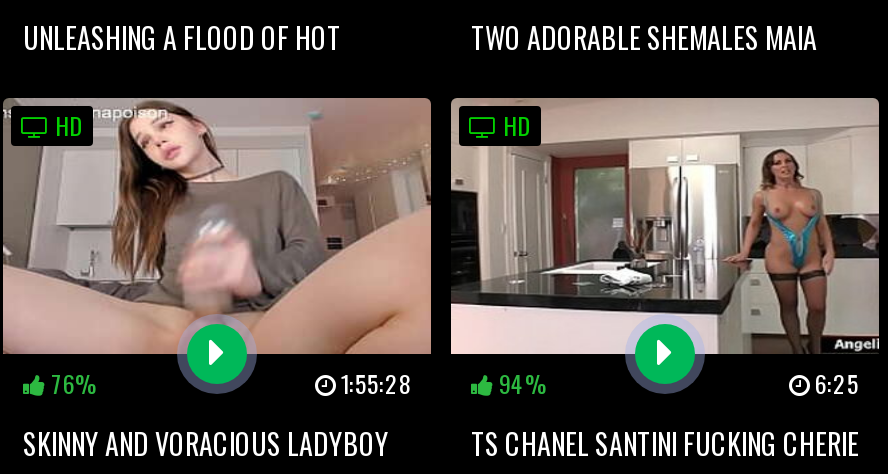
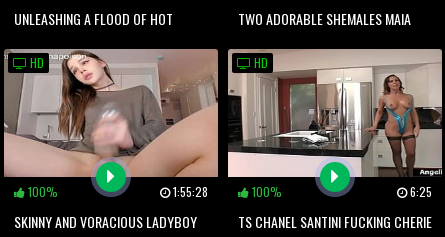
- 76%
+ 100%

- 94%
+ 100%
